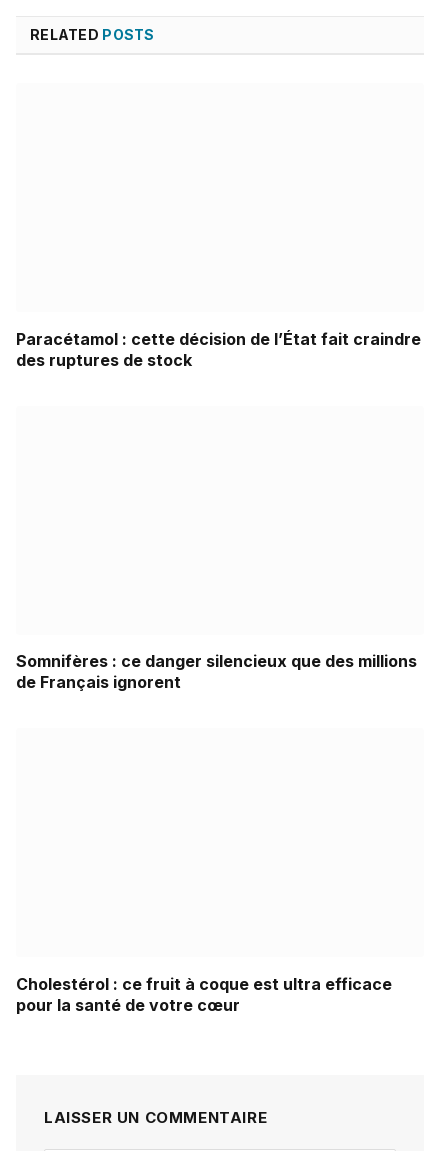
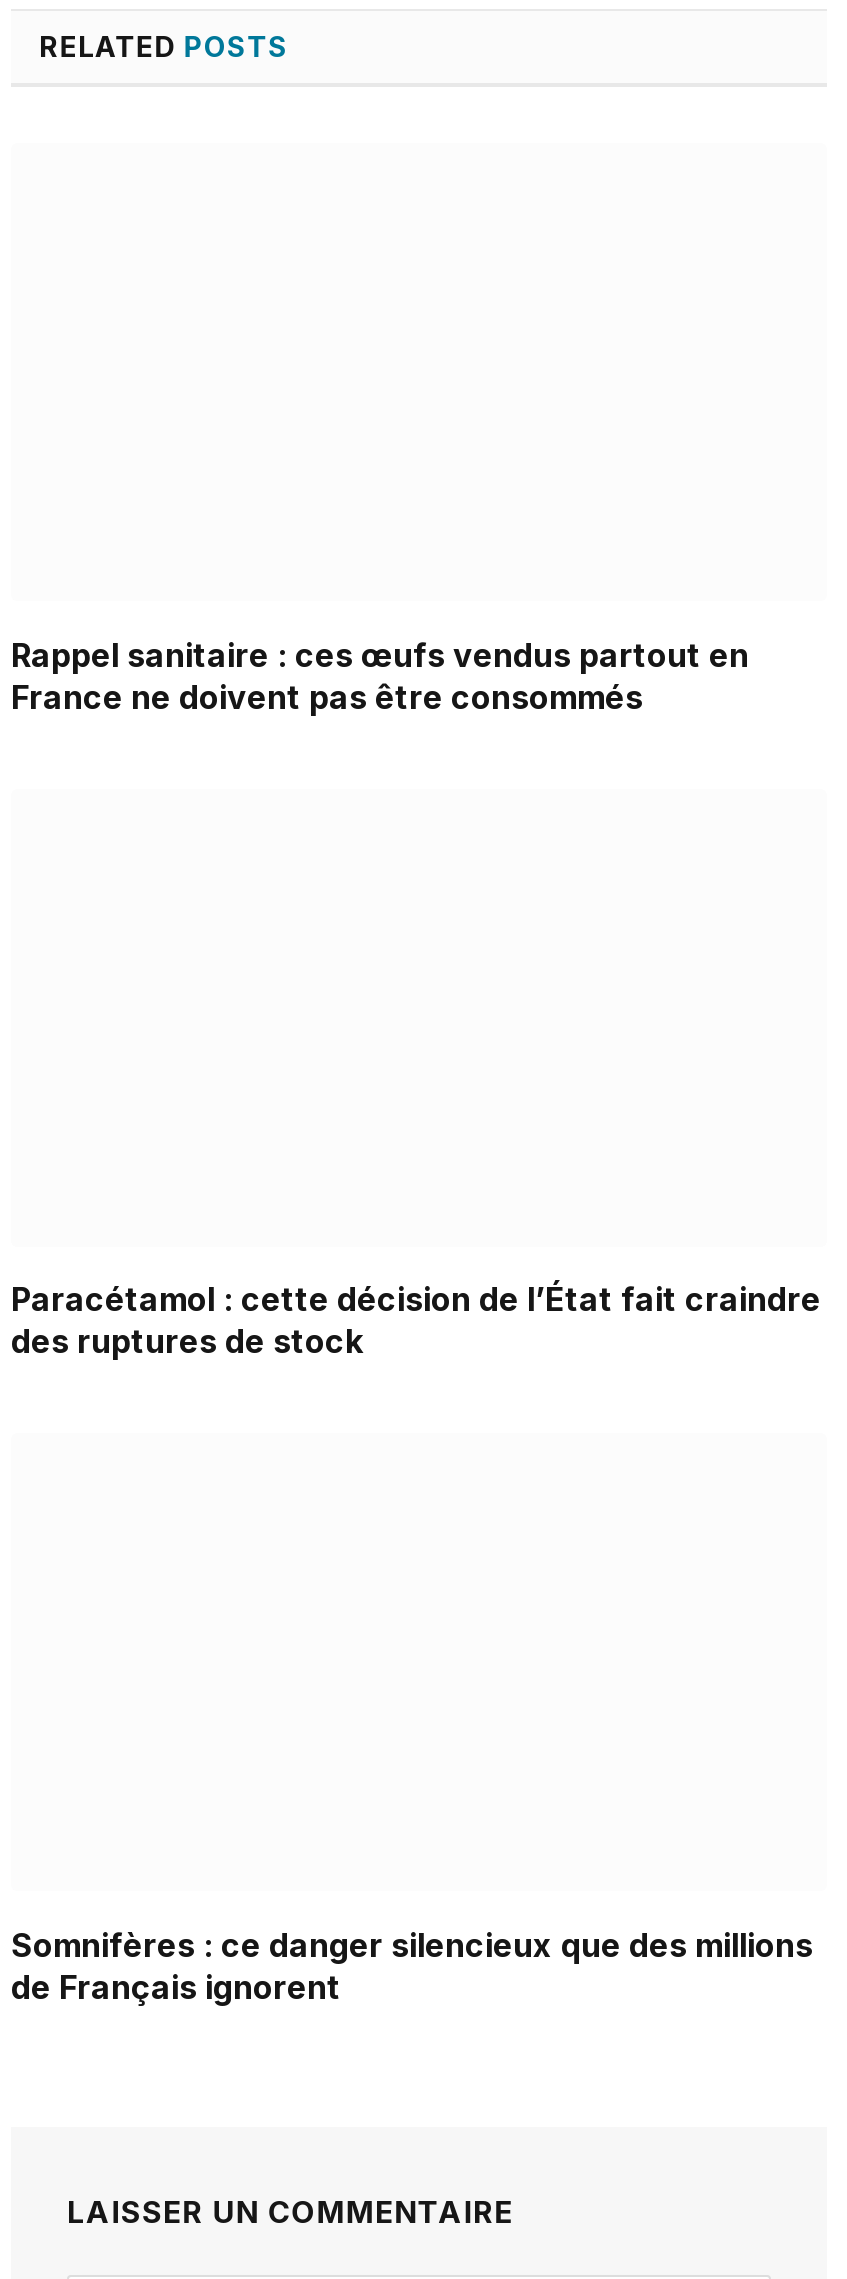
+ Rappel sanitaire : ces œufs vendus partout en
+ France ne doivent pas être consommés

moved down: Paracétamol : cette décision de l’État fait craindre | des ruptures de stock | Somnifères : ce danger silencieux que des millions | de Français ignorent

- Cholestérol : ce fruit à coque est ultra efficace
- pour la santé de votre cœur
